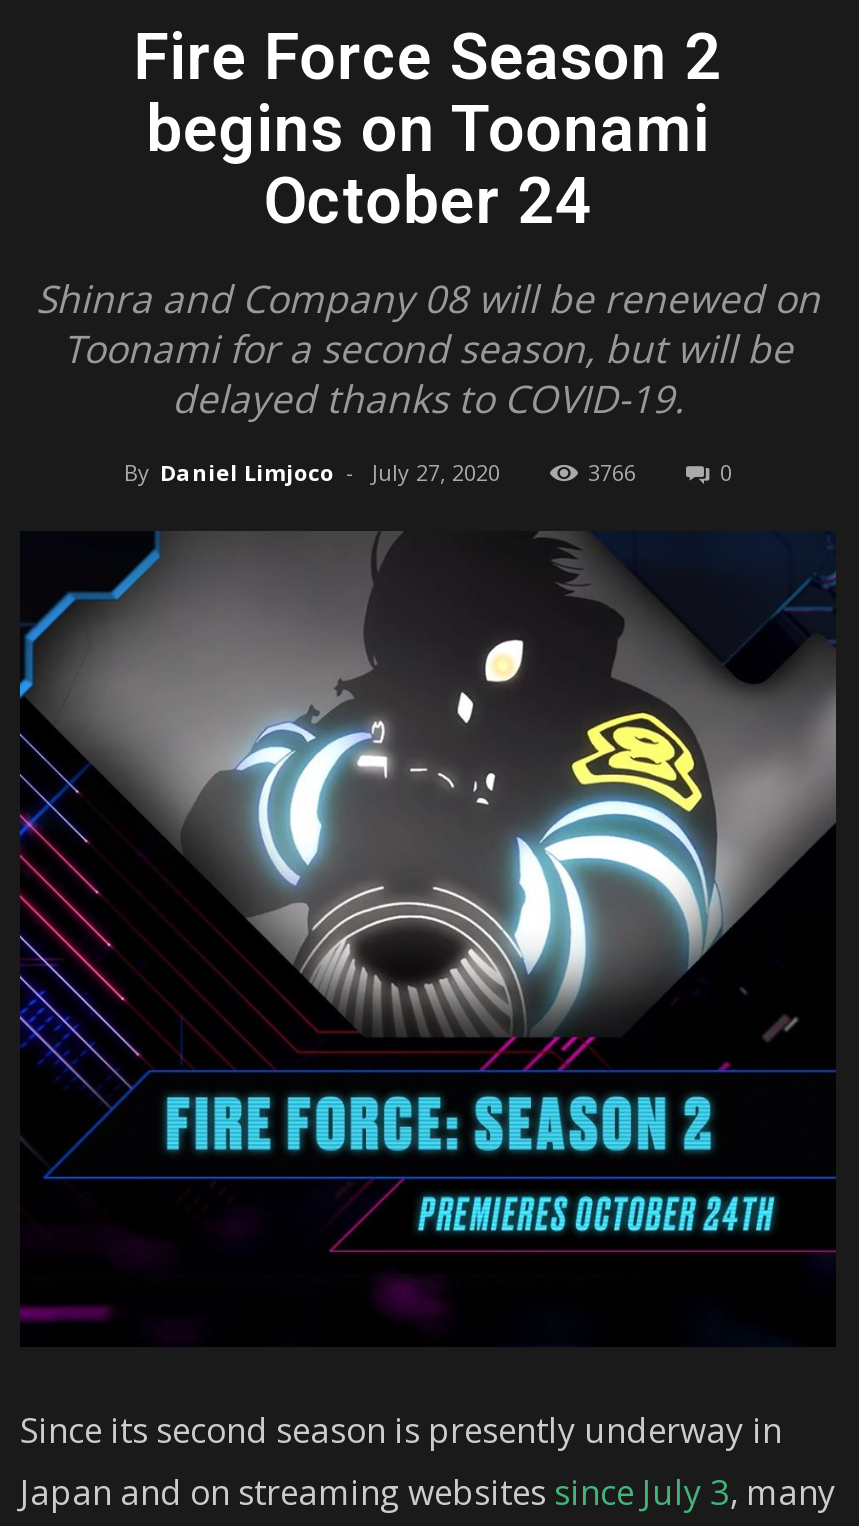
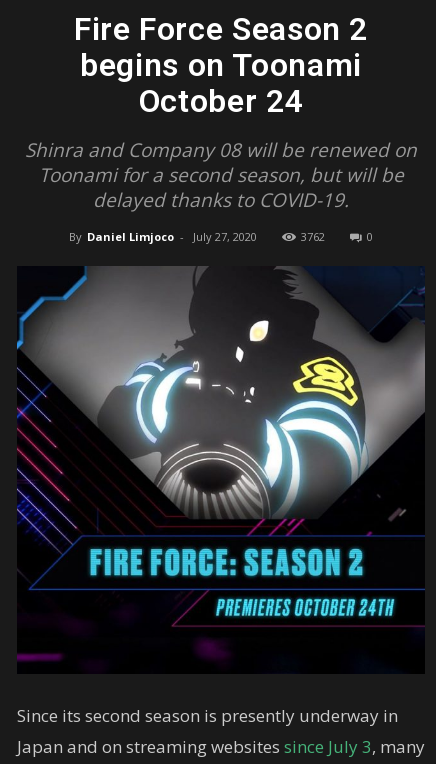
- 3766
+ 3762
